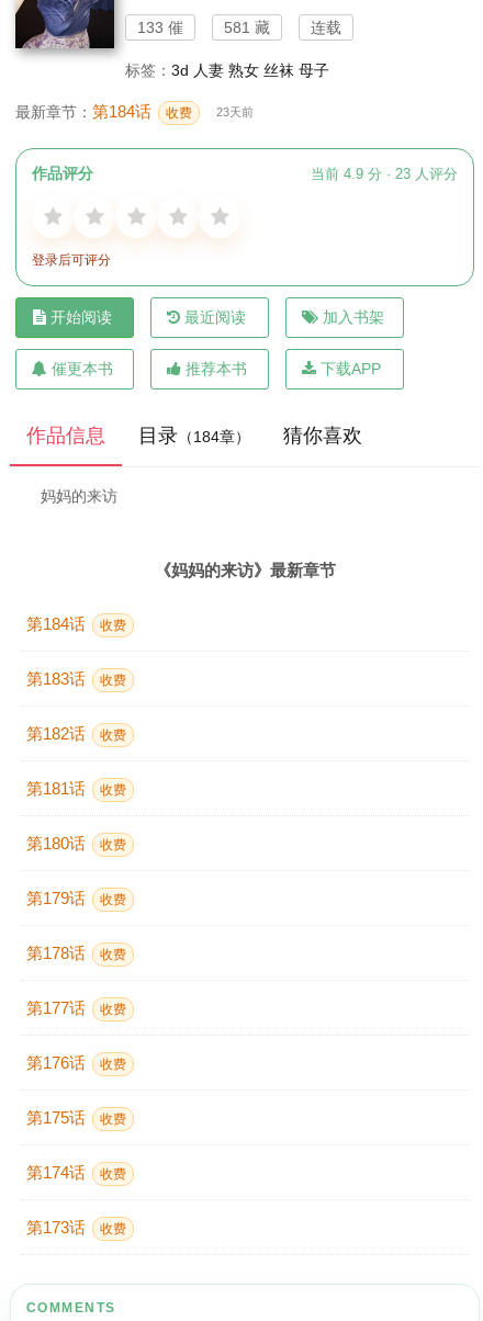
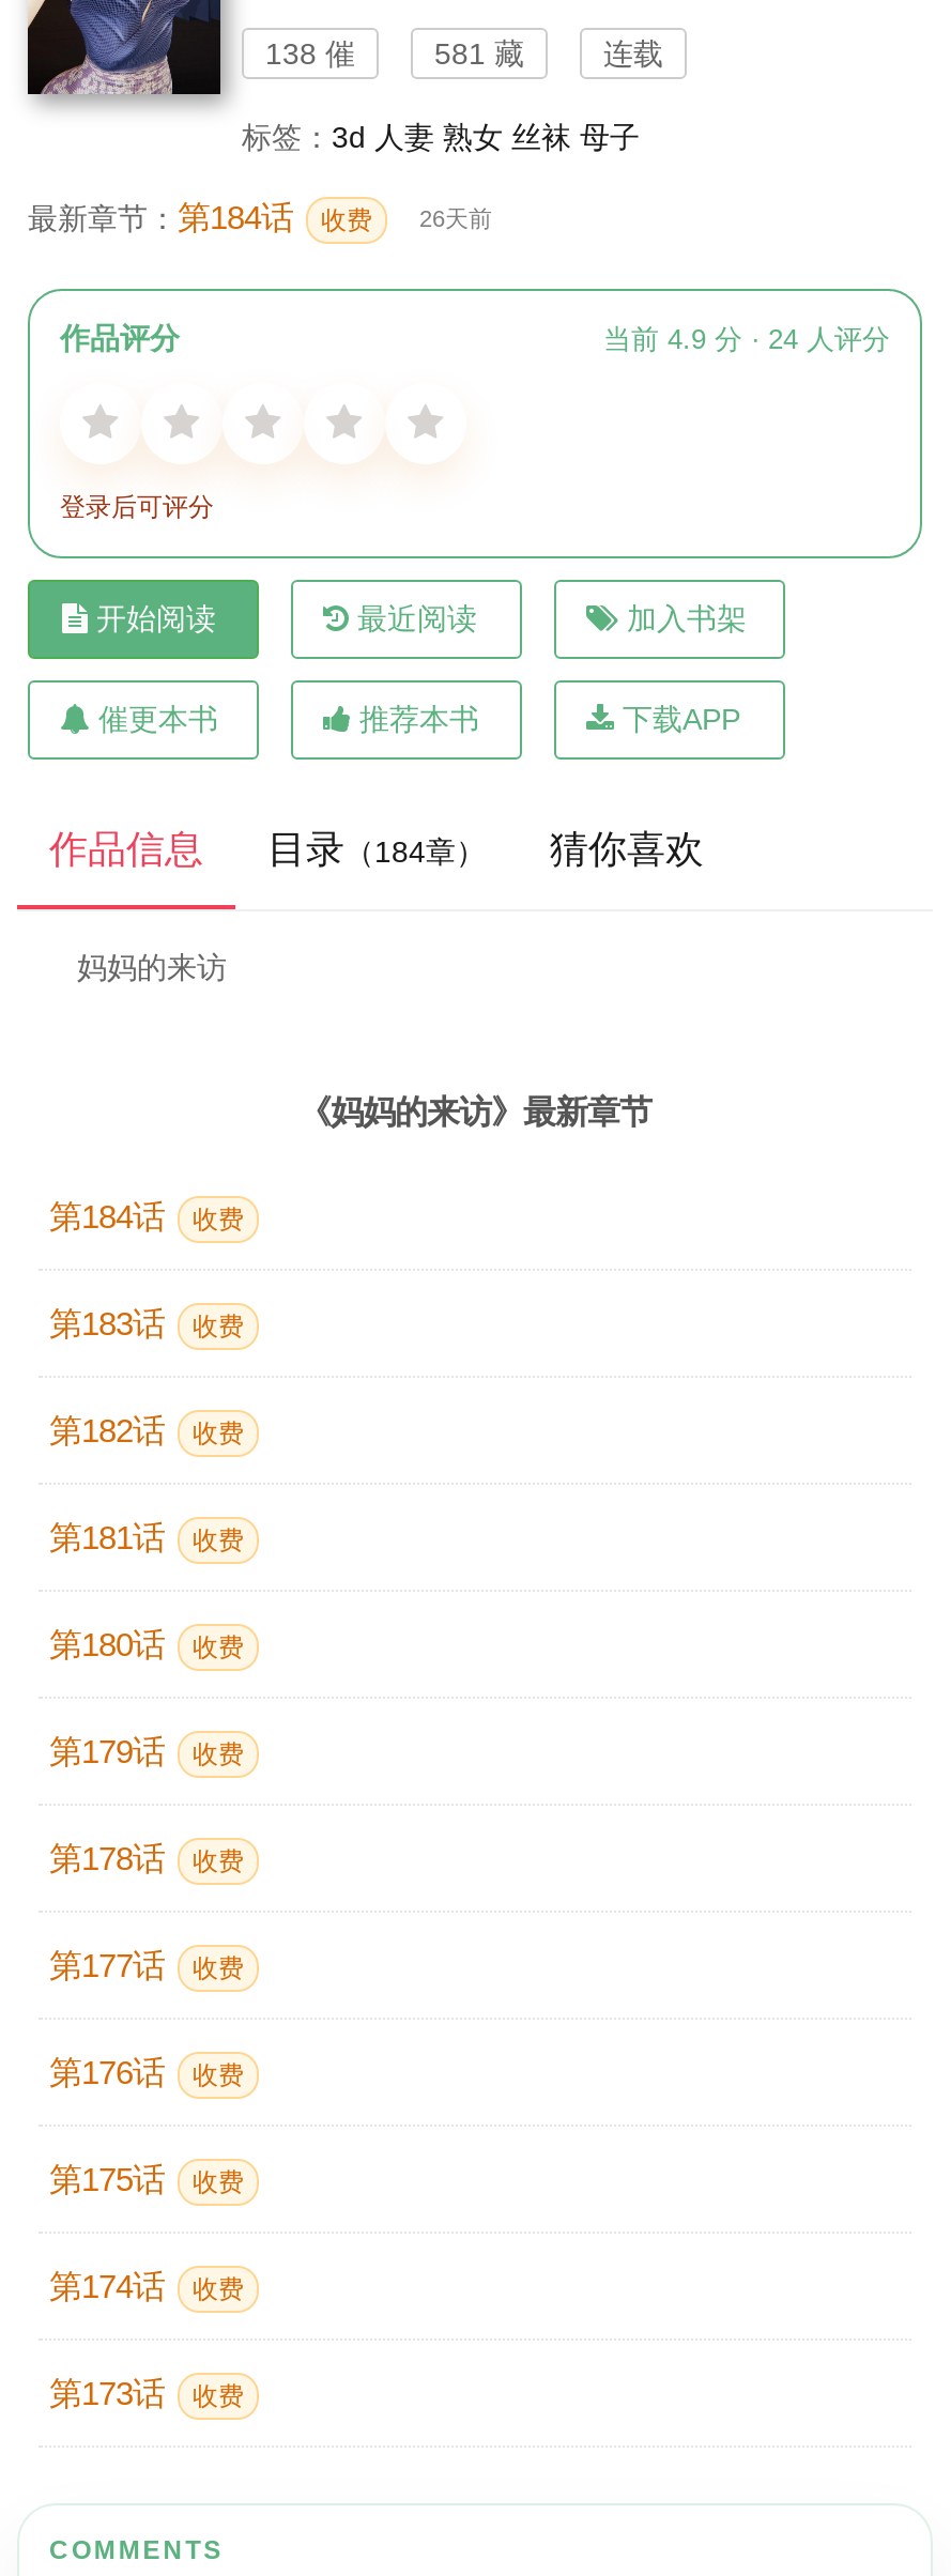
- 133 催
+ 138 催

- 最新章节：第184话 收费 23天前
+ 最新章节：第184话 收费 26天前

- 当前 4.9 分 · 23 人评分
+ 当前 4.9 分 · 24 人评分
